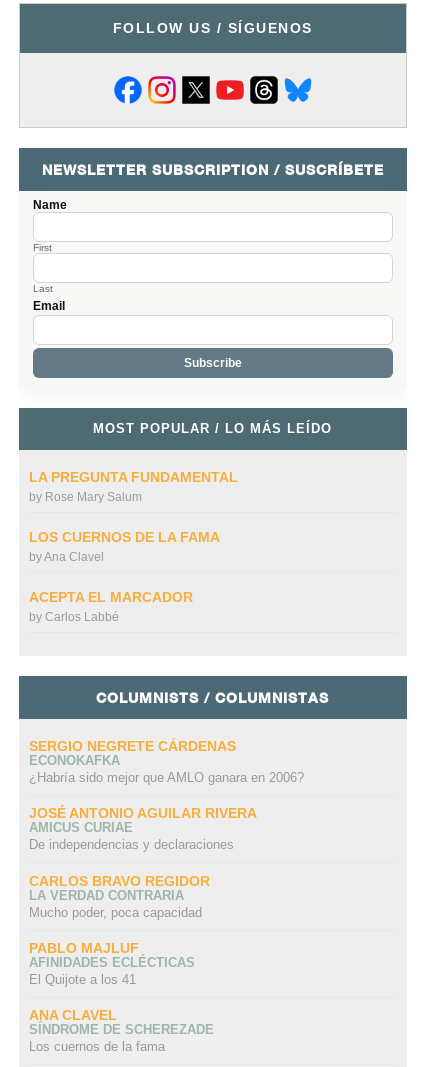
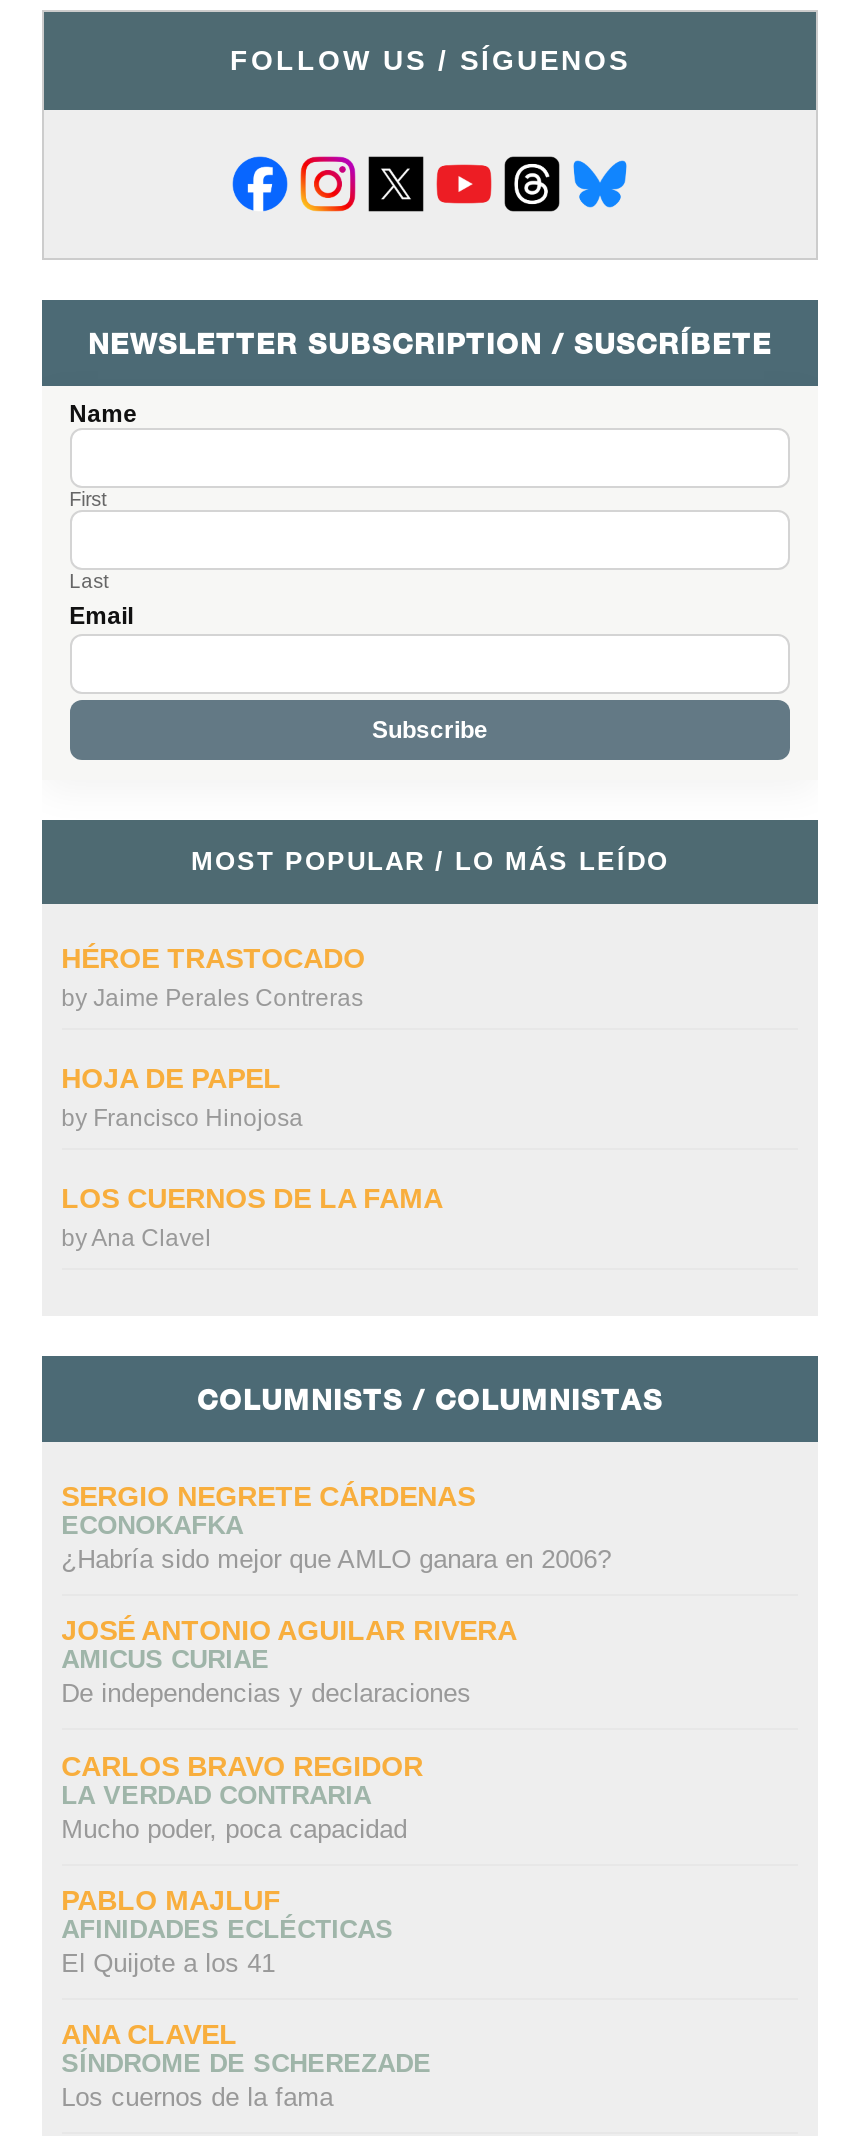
- LA PREGUNTA FUNDAMENTAL
- by Rose Mary Salum
+ HÉROE TRASTOCADO
+ by Jaime Perales Contreras
+ HOJA DE PAPEL
+ by Francisco Hinojosa

moved down: LOS CUERNOS DE LA FAMA | byAna Clavel

- ACEPTA EL MARCADOR
- by Carlos Labbé
